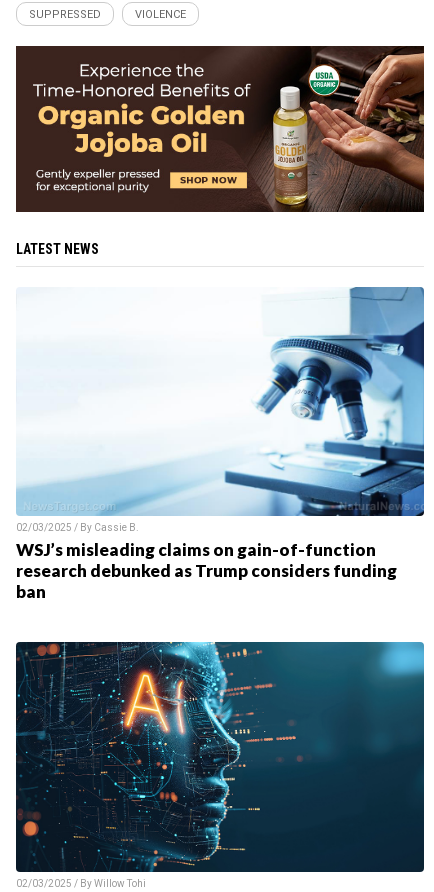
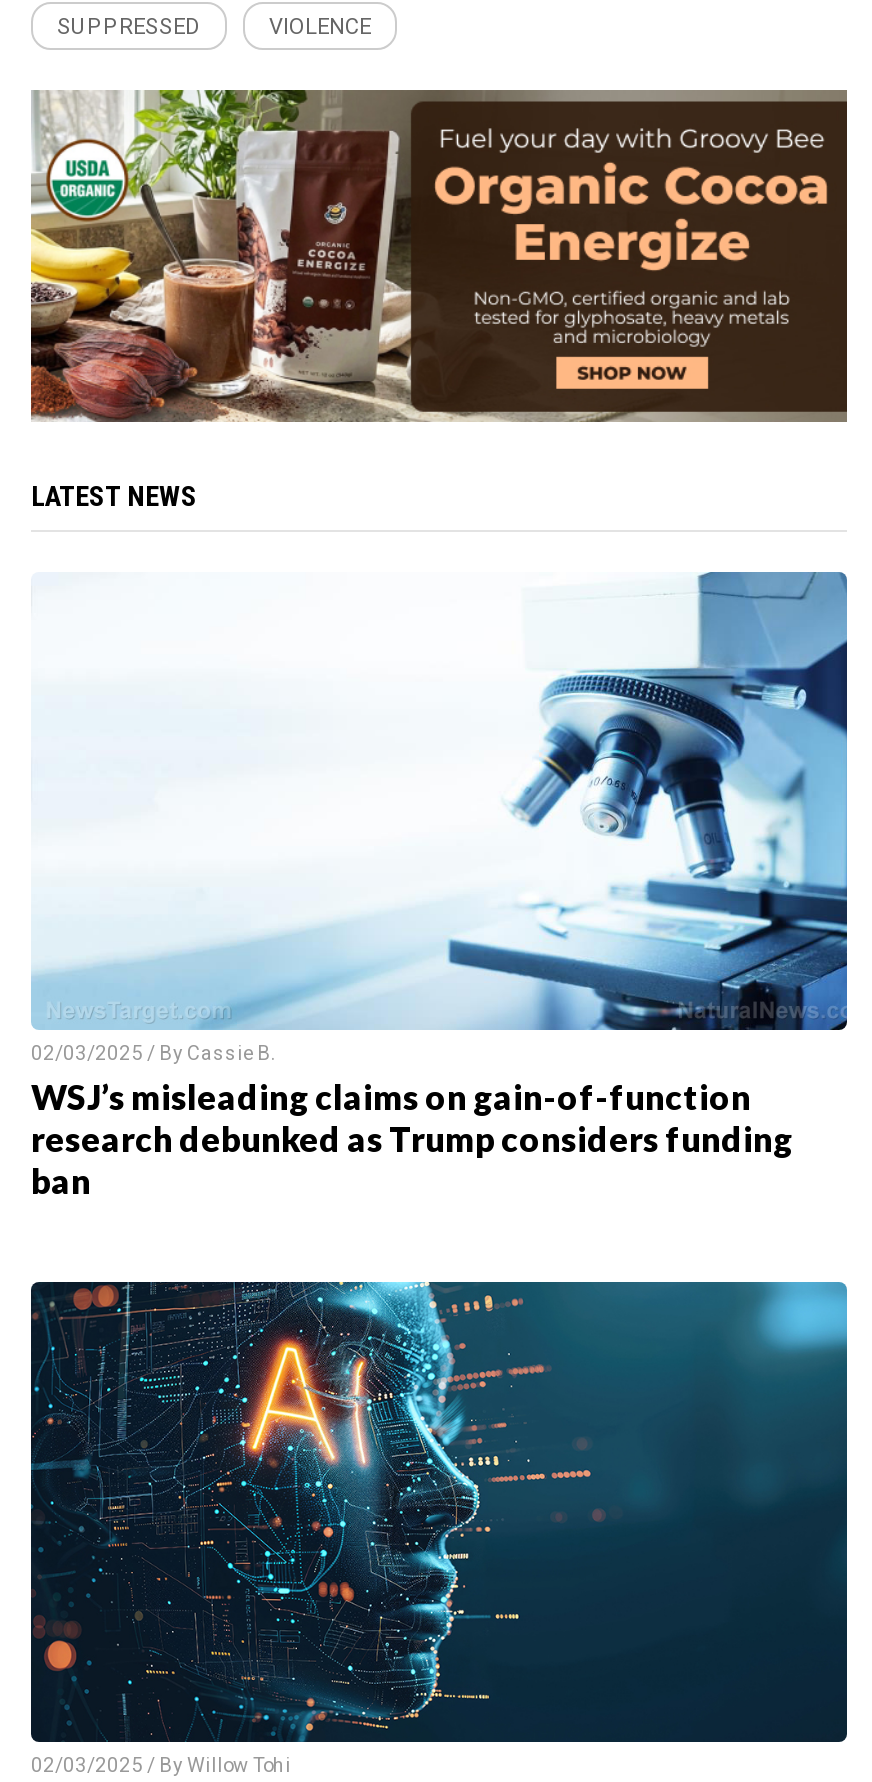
- [image]
+ [image]
